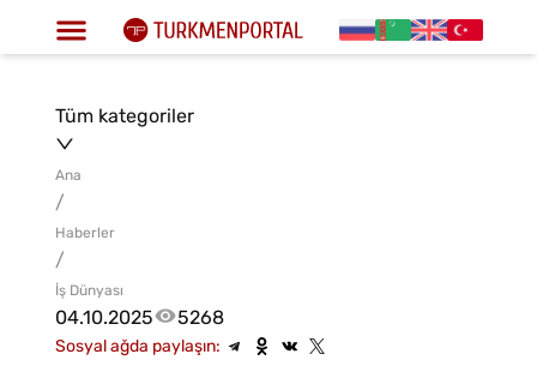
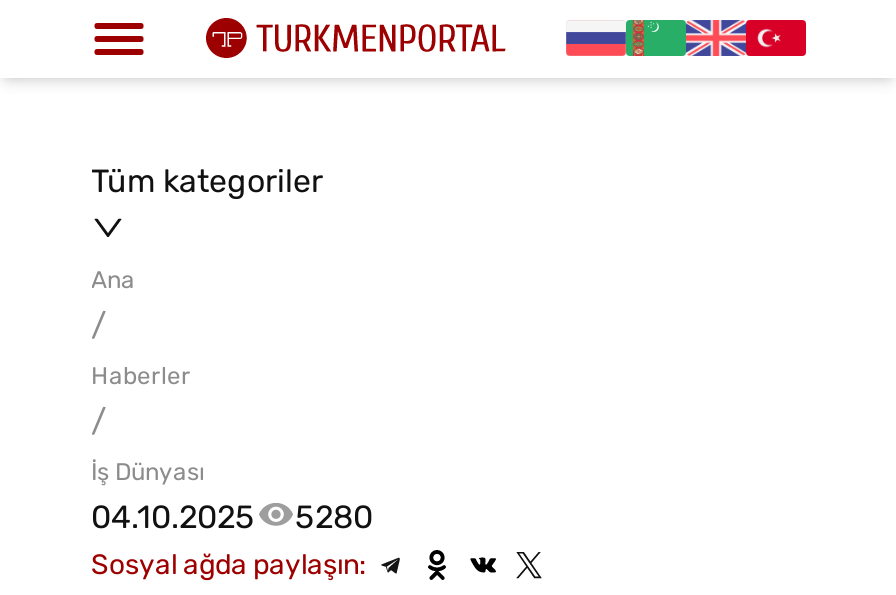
- 04.10.2025 5268
+ 04.10.2025 5280
